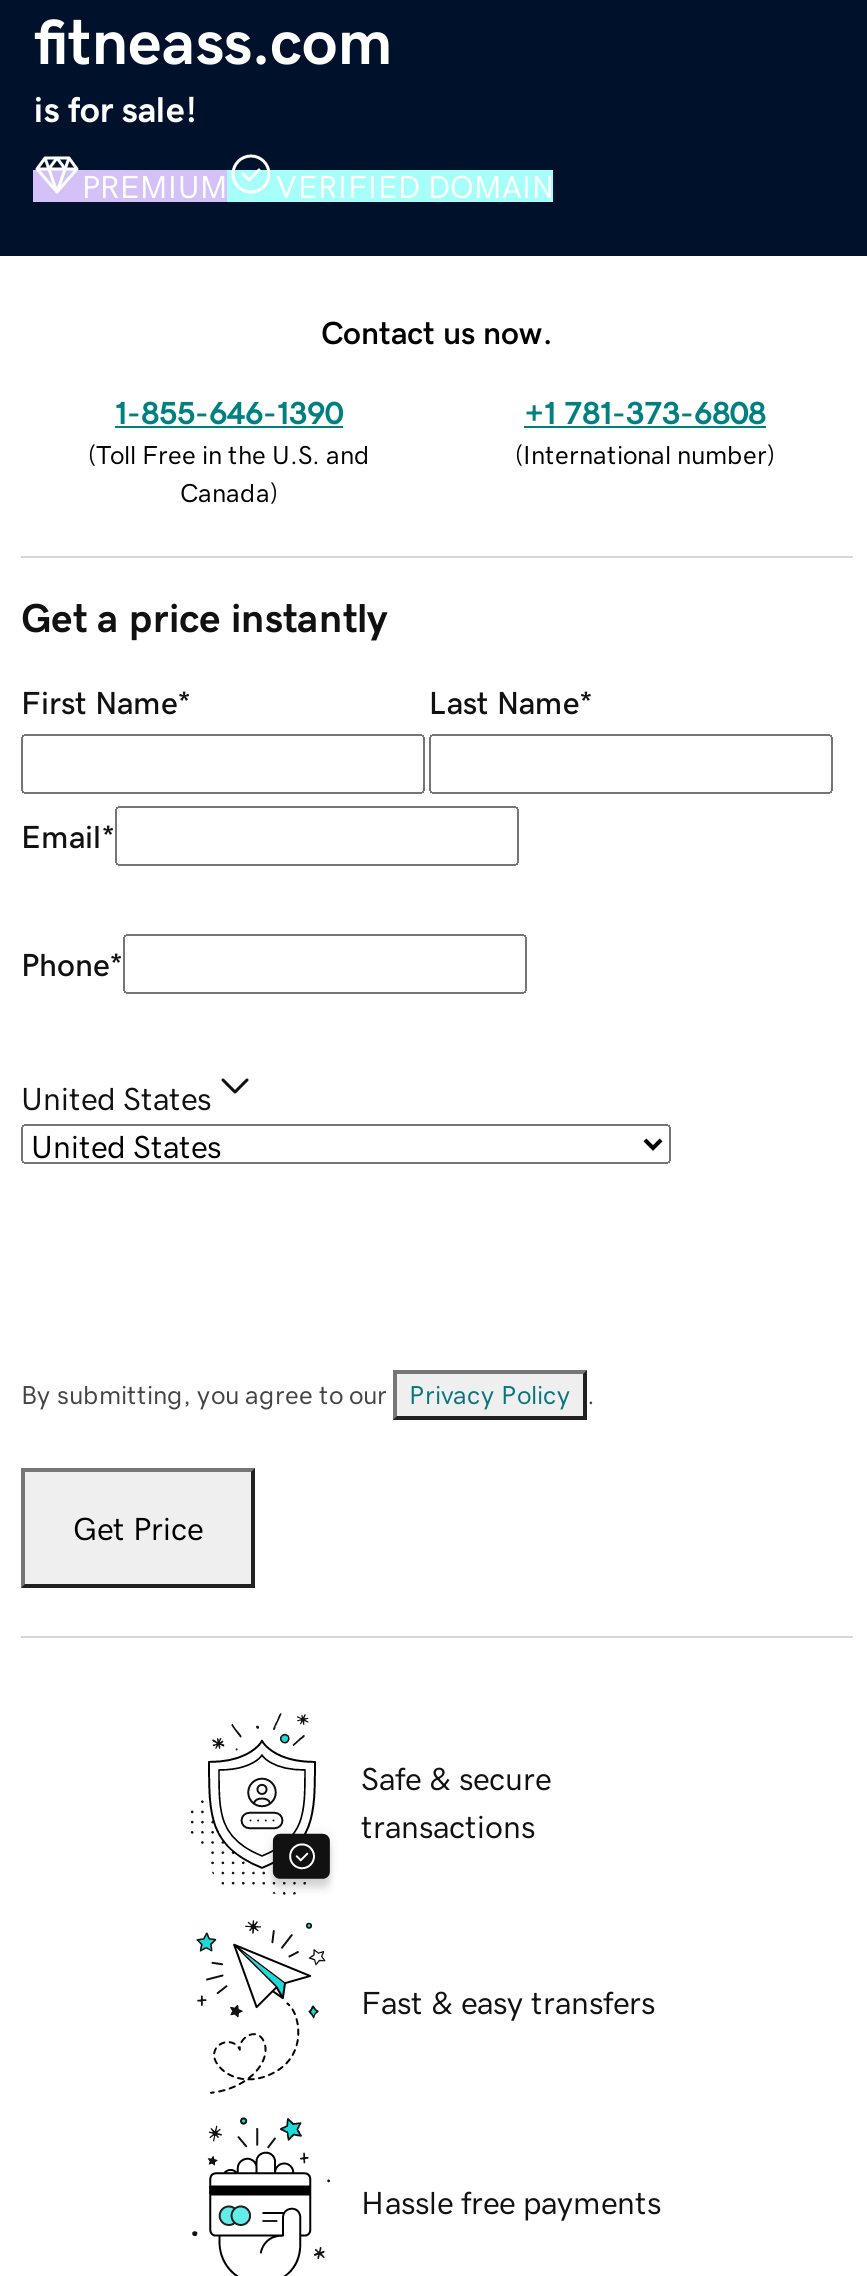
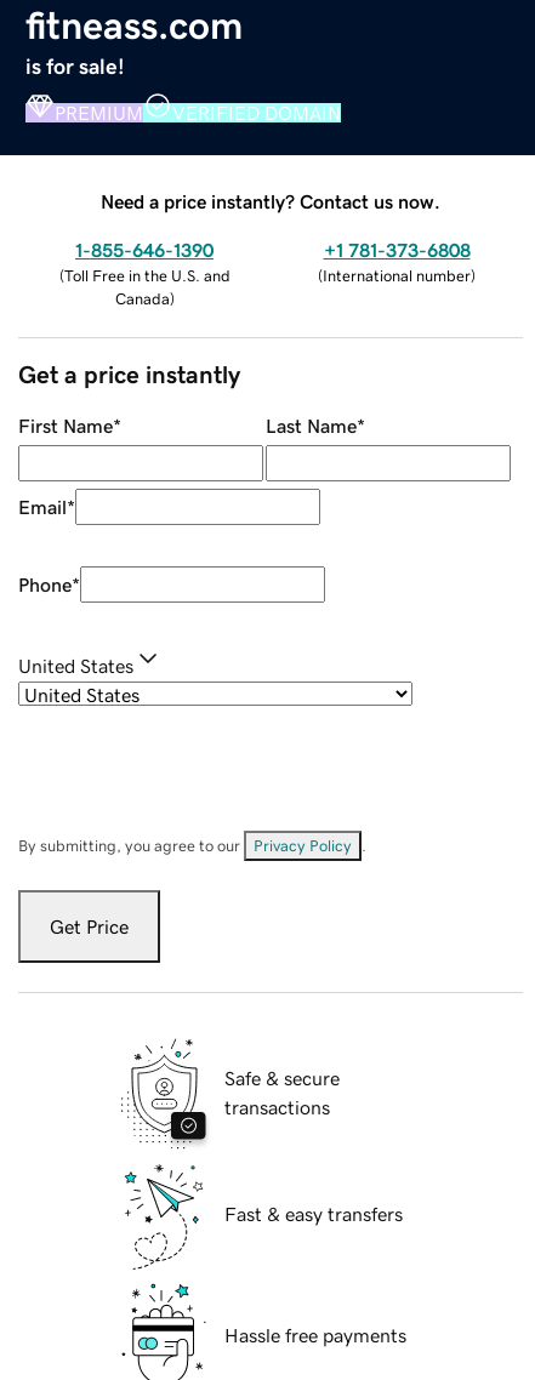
- Contact us now.
+ Need a price instantly? Contact us now.
